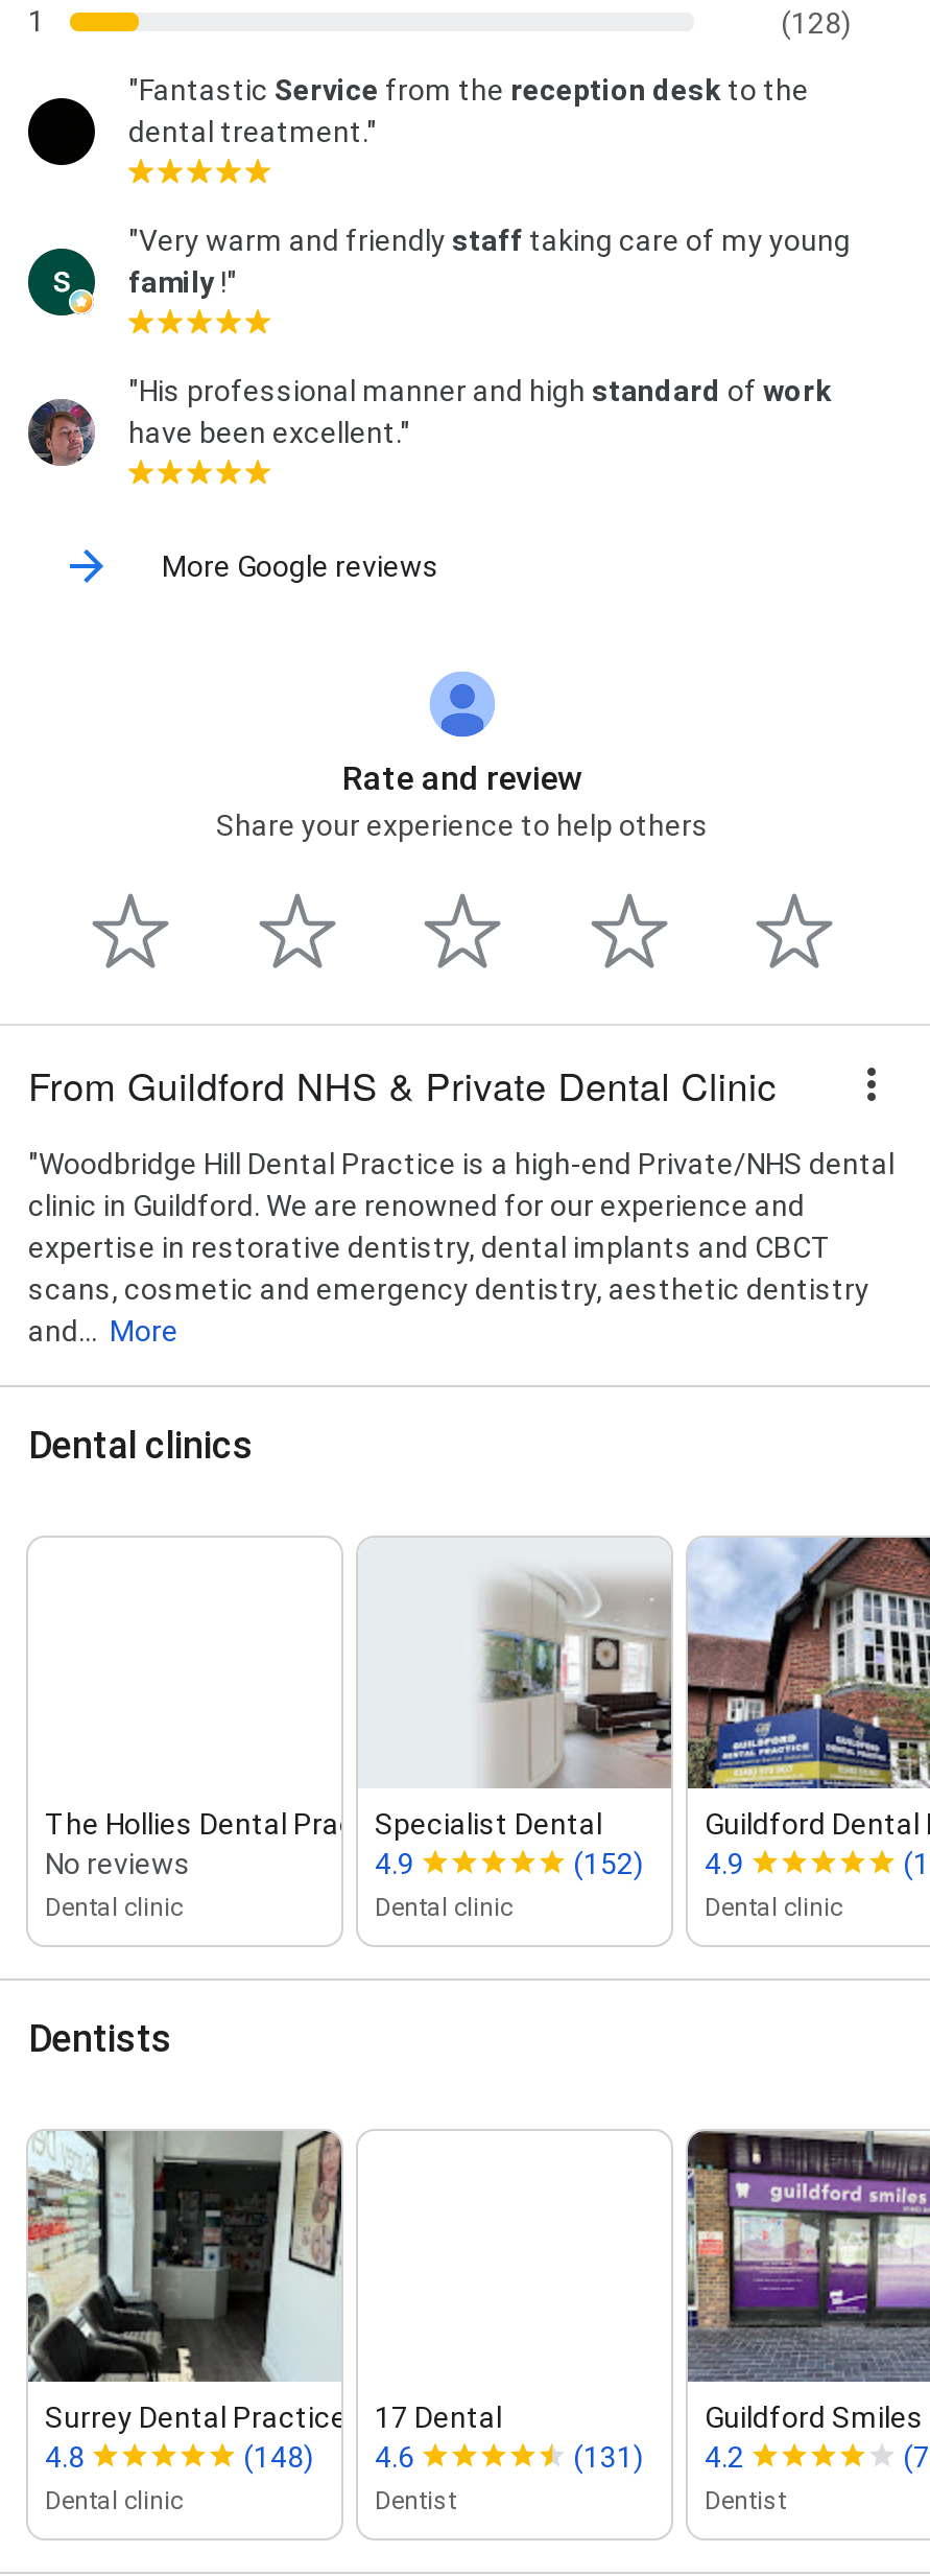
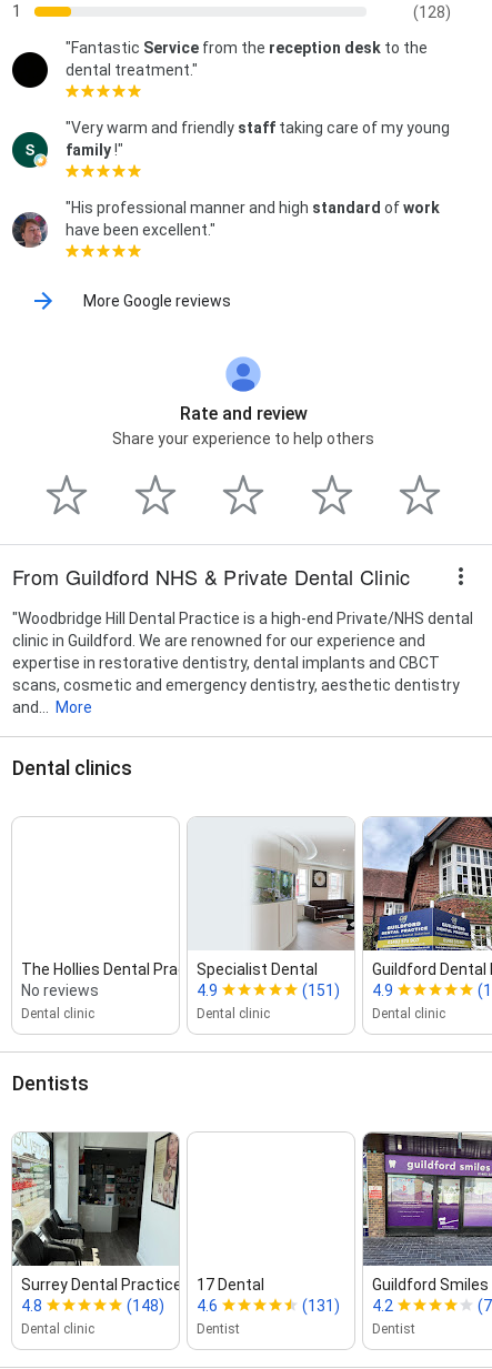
- (152) 4.9
+ (151) 4.9
